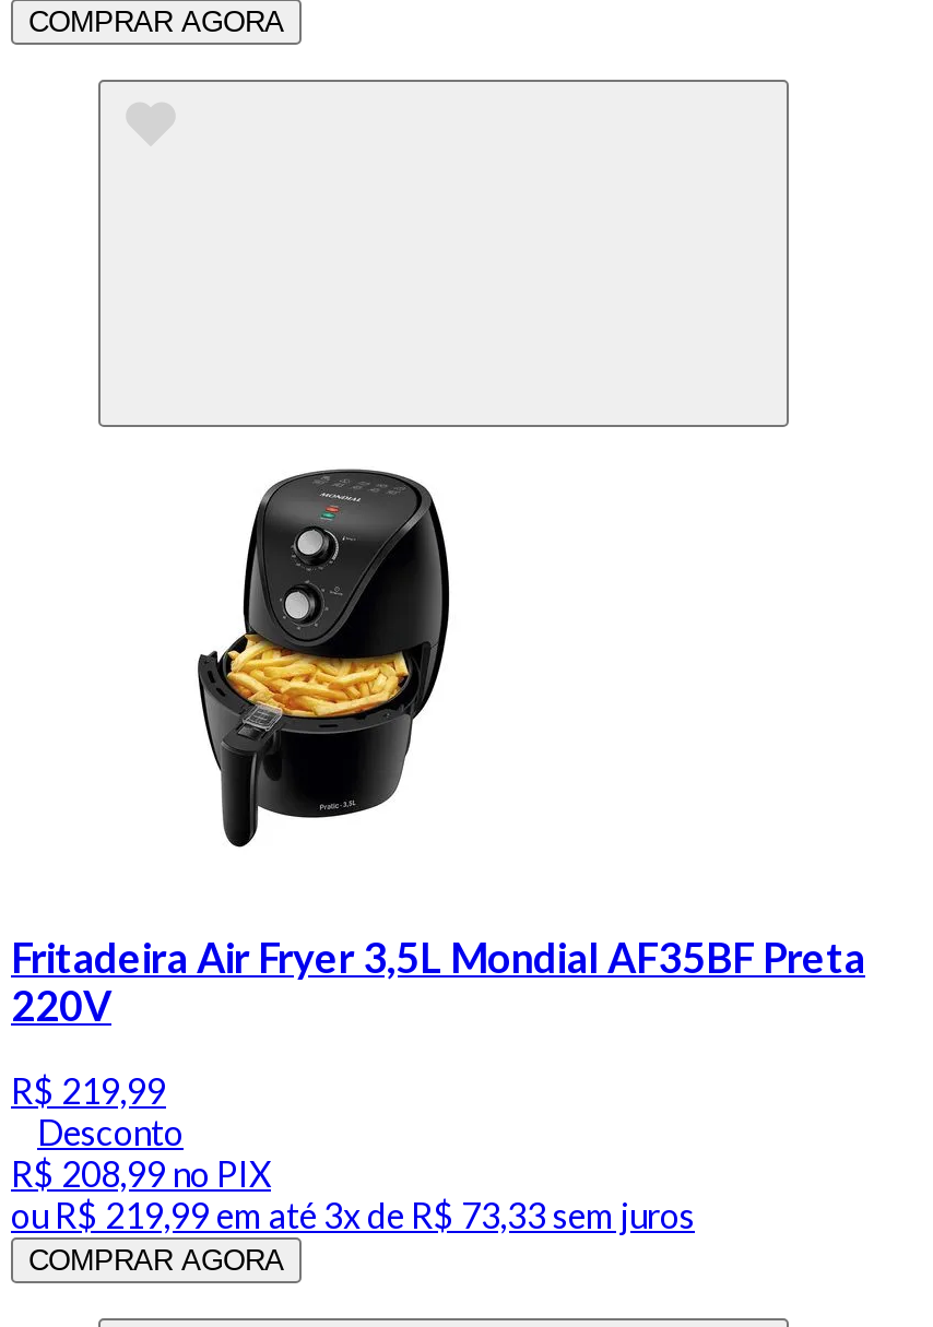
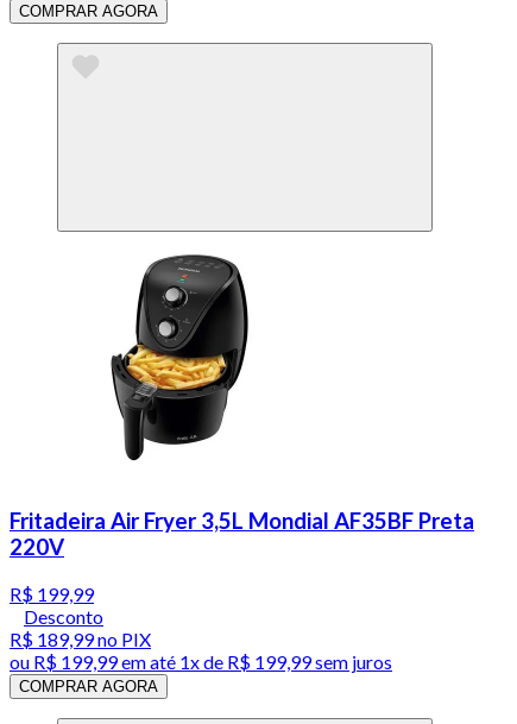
- R$ 219,99
+ R$ 199,99

- R$ 208,99 no PIX
+ R$ 189,99 no PIX

- ou R$ 219,99 em até 3x de R$ 73,33 sem juros
+ ou R$ 199,99 em até 1x de R$ 199,99 sem juros
